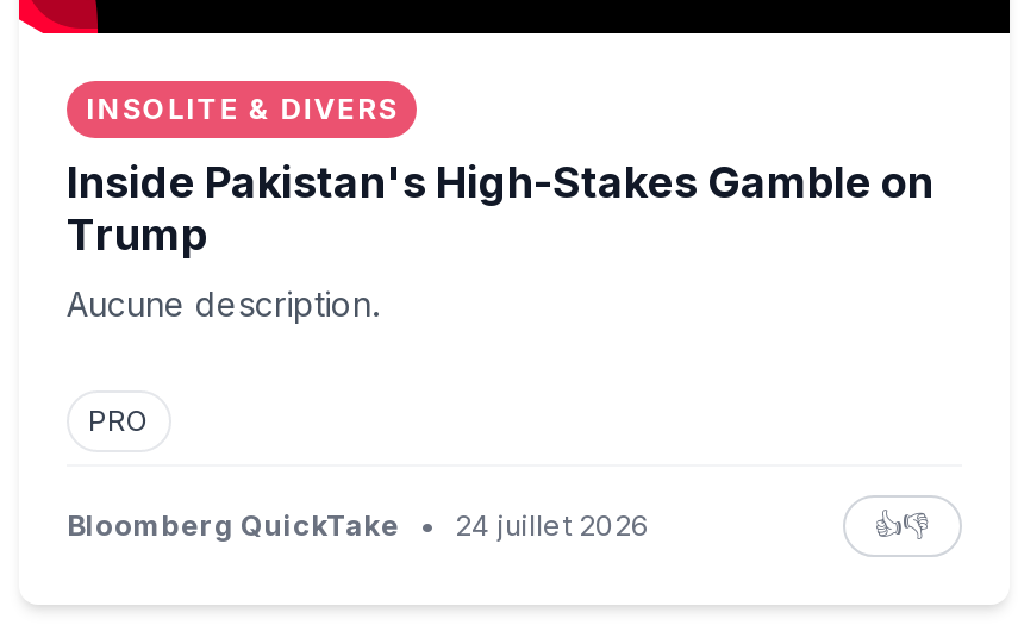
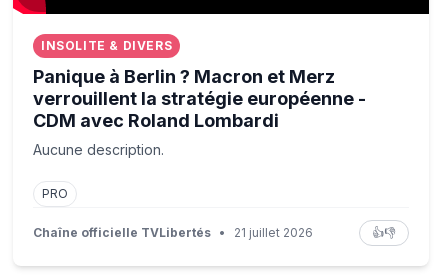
- Inside Pakistan's High-Stakes Gamble on
- Trump
+ Panique à Berlin ? Macron et Merz
+ verrouillent la stratégie européenne -
+ CDM avec Roland Lombardi

- Bloomberg QuickTake • 24 juillet 2026
+ Chaîne officielle TVLibertés • 21 juillet 2026
